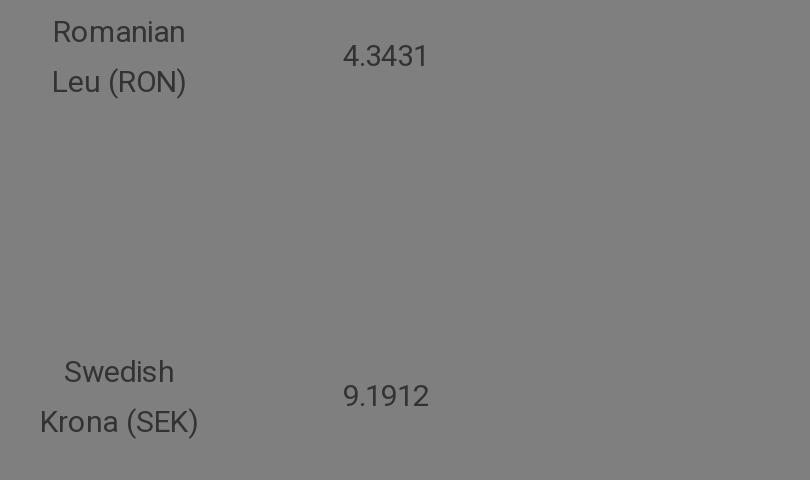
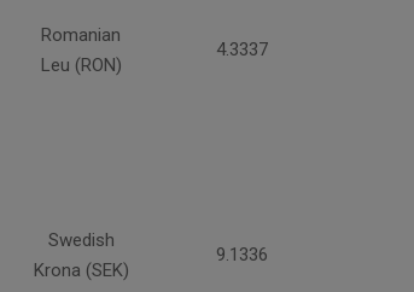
- 4.3431
+ 4.3337

- 9.1912
+ 9.1336
